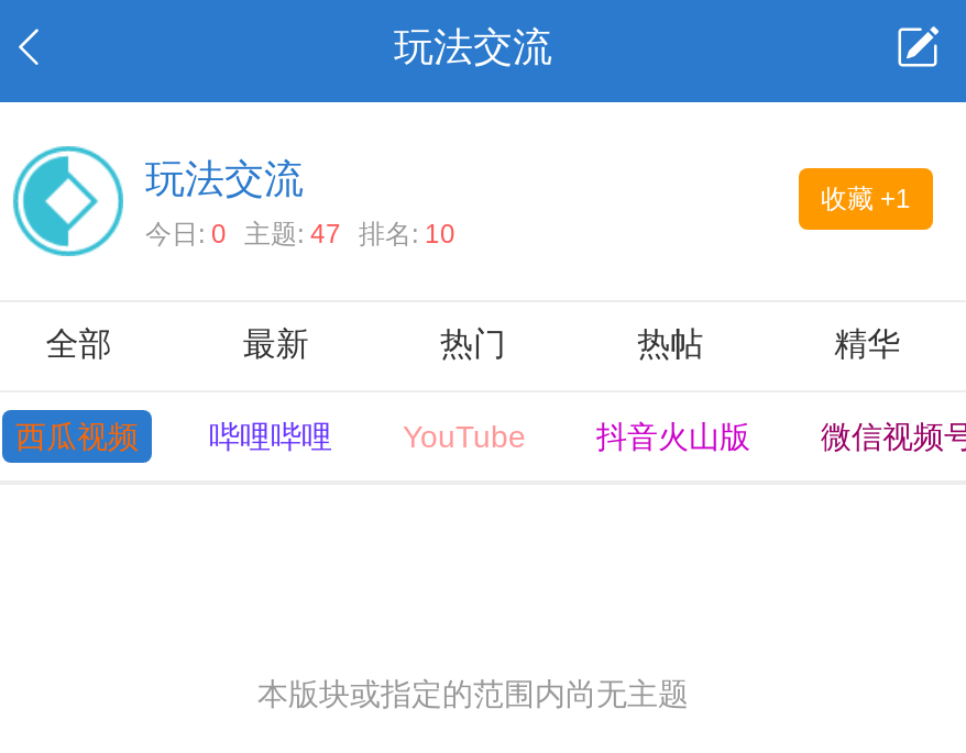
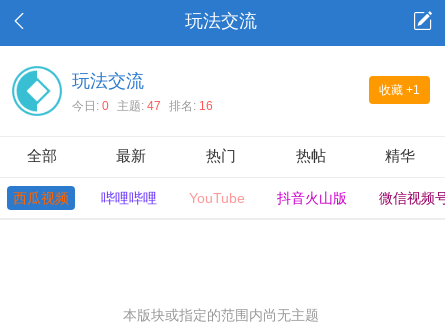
- 今日: 0 主题: 47 排名: 10
+ 今日: 0 主题: 47 排名: 16
